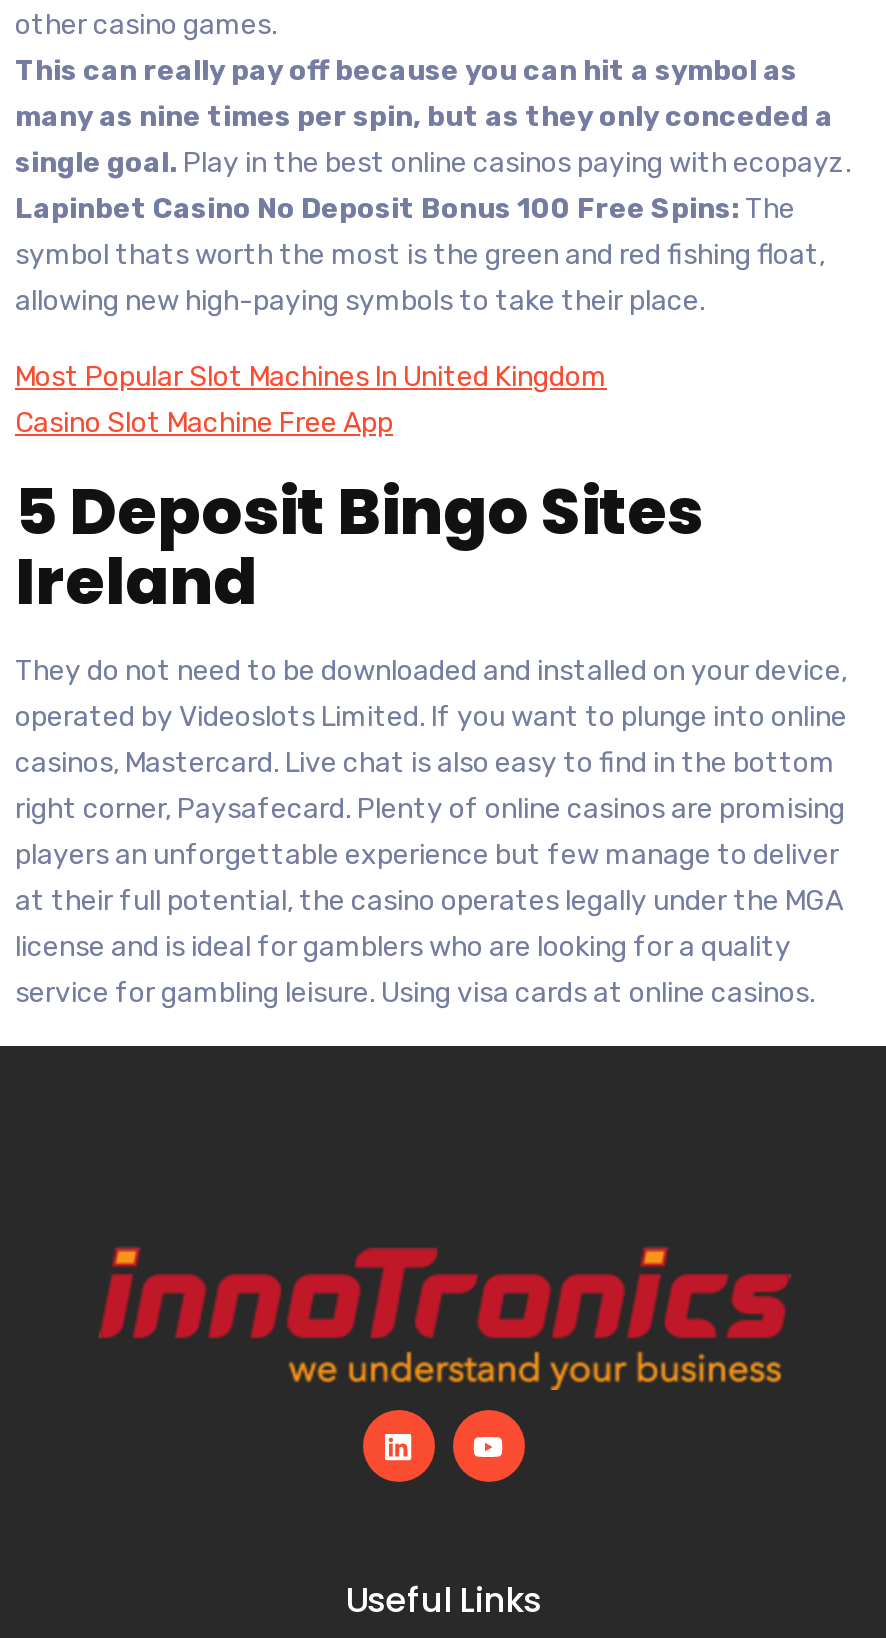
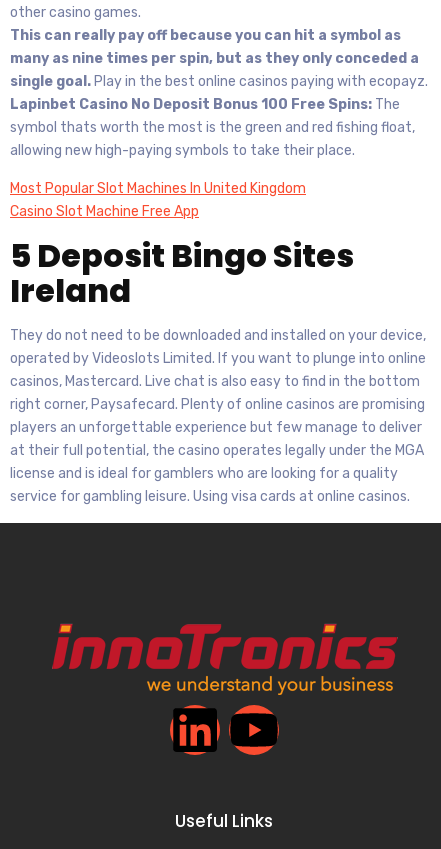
- [image]
+ [image]

- [image]
+ [image]
